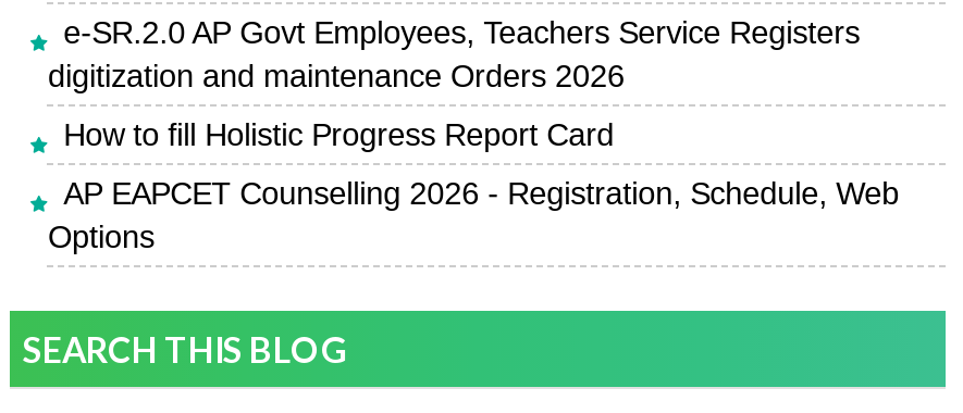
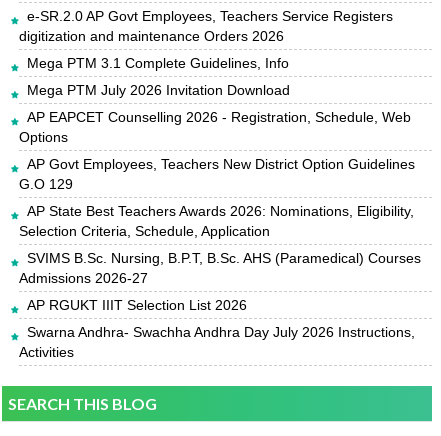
- How to fill Holistic Progress Report Card
+ Mega PTM 3.1 Complete Guidelines, Info
+ Mega PTM July 2026 Invitation Download

+ AP Govt Employees, Teachers New District Option Guidelines
+ G.O 129
+ AP State Best Teachers Awards 2026: Nominations, Eligibility,
+ Selection Criteria, Schedule, Application
+ SVIMS B.Sc. Nursing, B.P.T, B.Sc. AHS (Paramedical) Courses
+ Admissions 2026-27
+ AP RGUKT IIIT Selection List 2026
+ Swarna Andhra- Swachha Andhra Day July 2026 Instructions,
+ Activities
